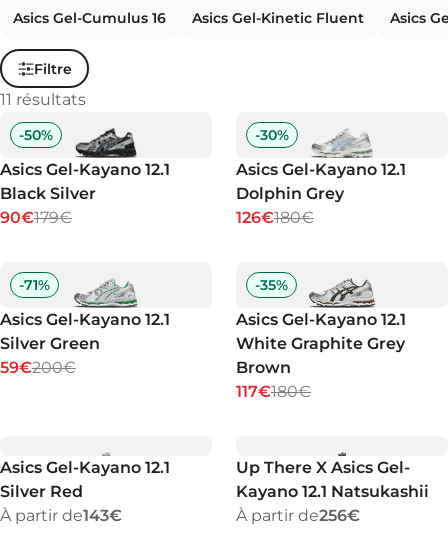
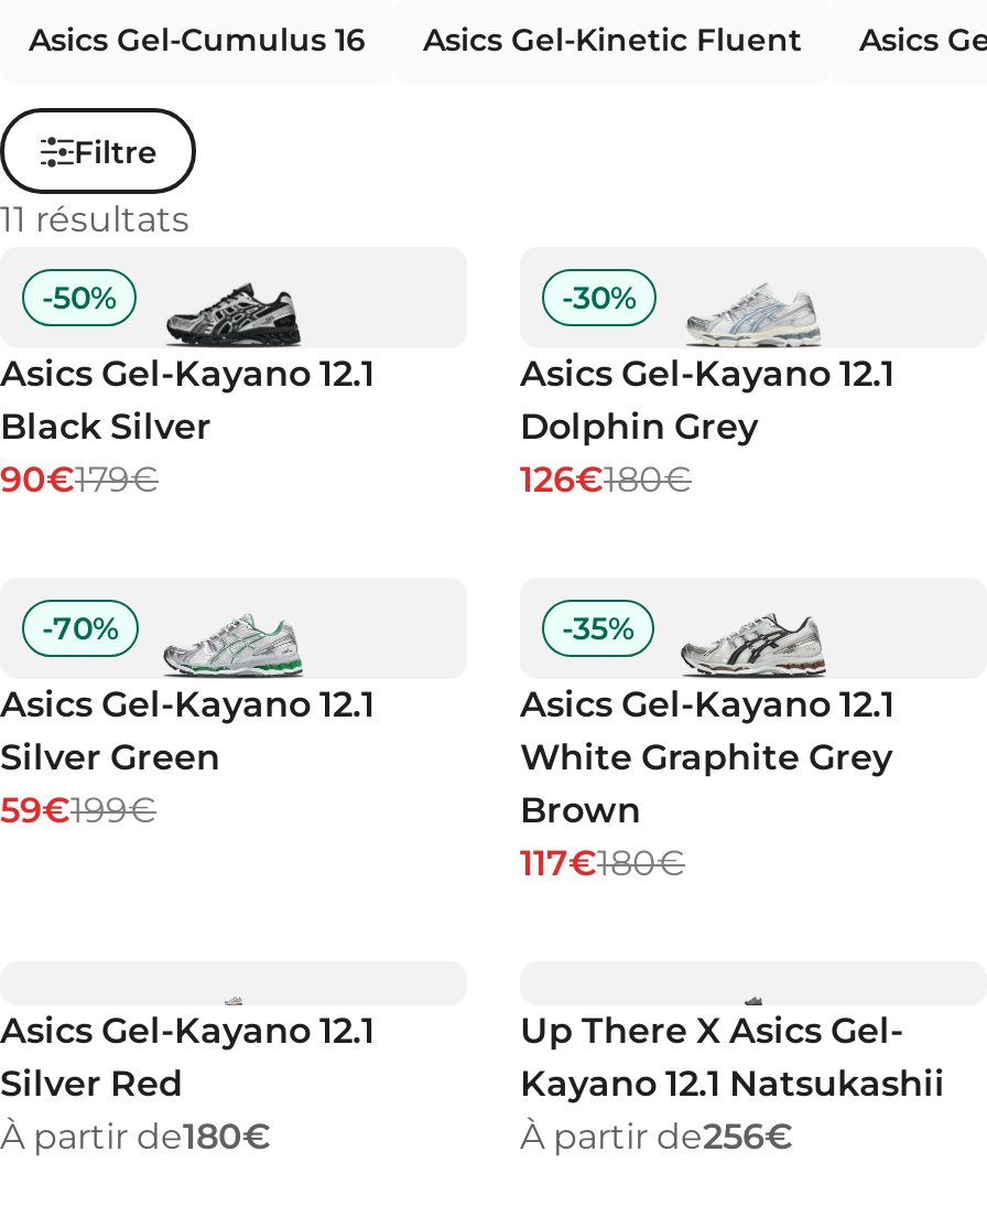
- -71%
+ -70%

- 59€200€
+ 59€199€

- À partir de143€
+ À partir de180€
